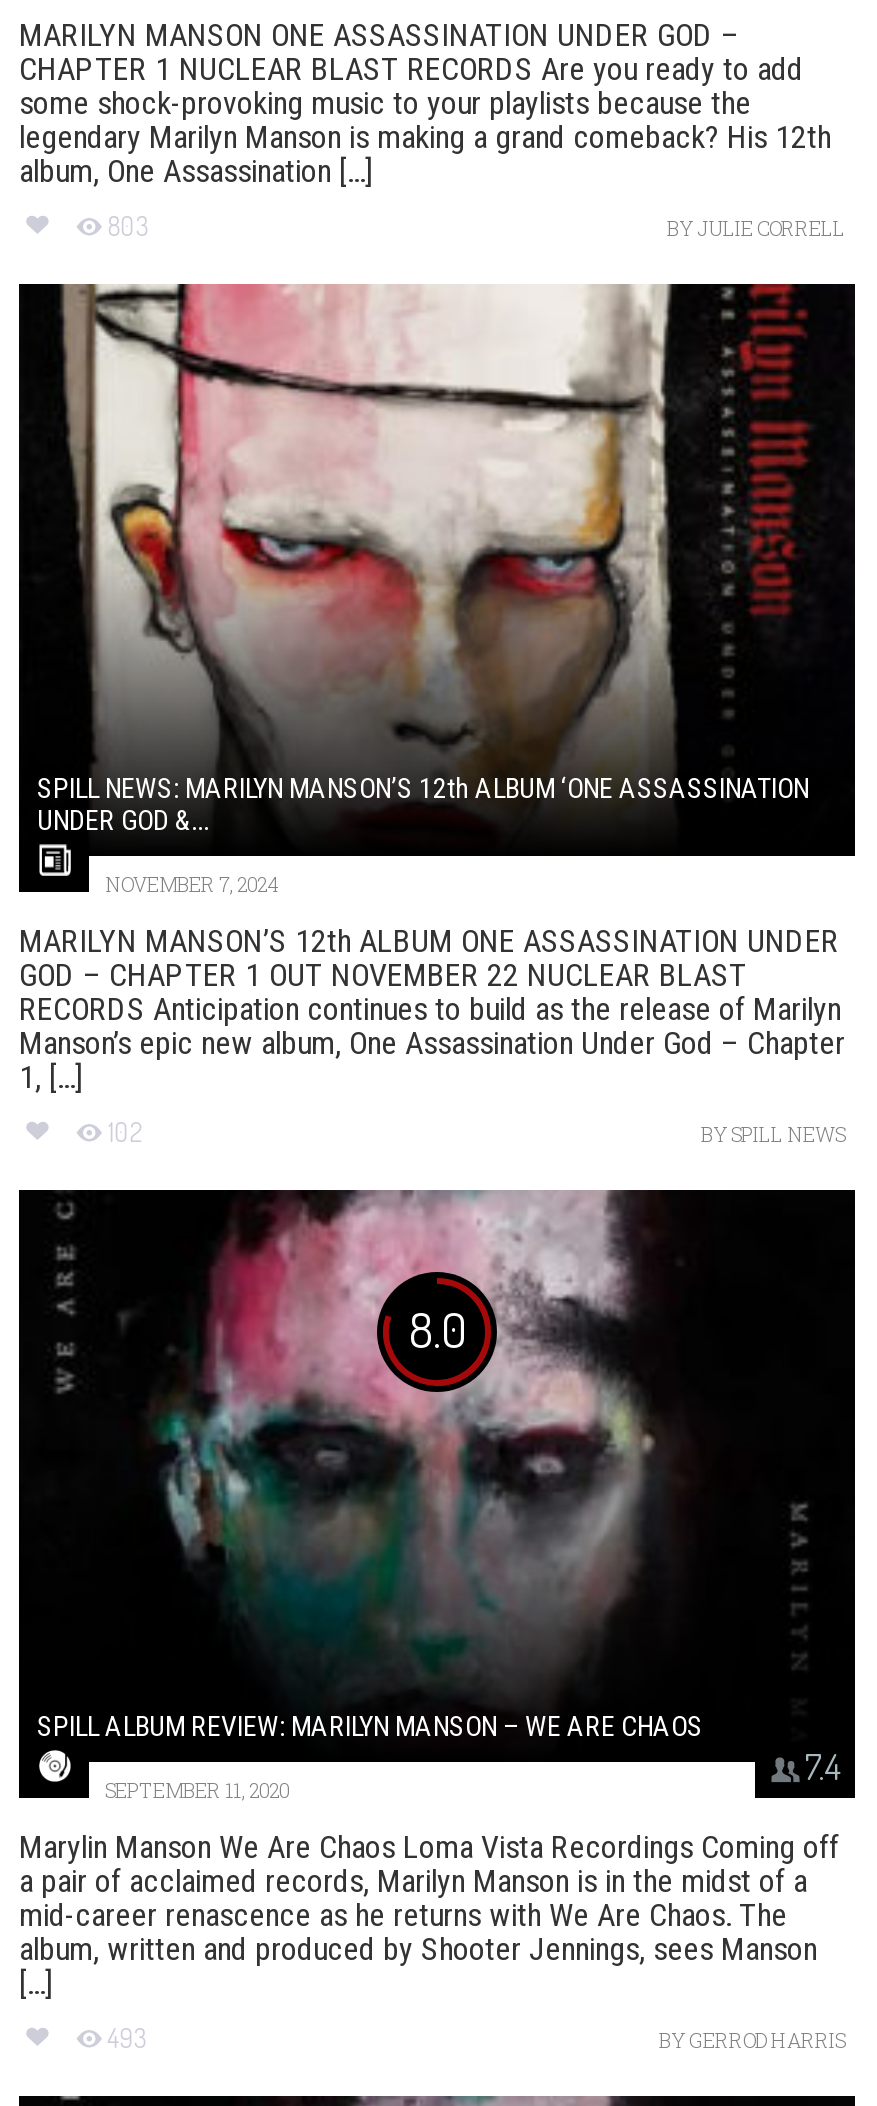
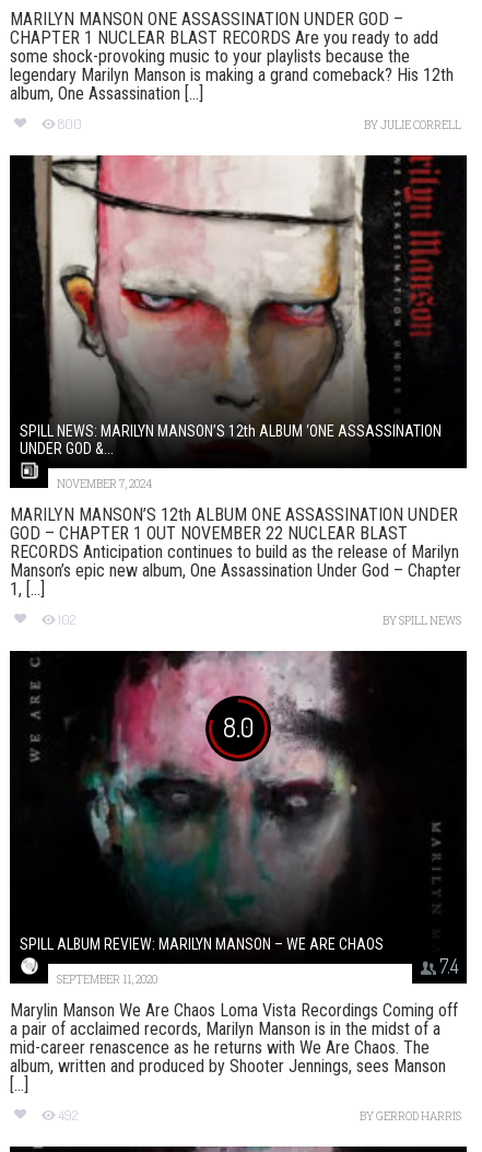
- 803
+ 800

- 493
+ 492
